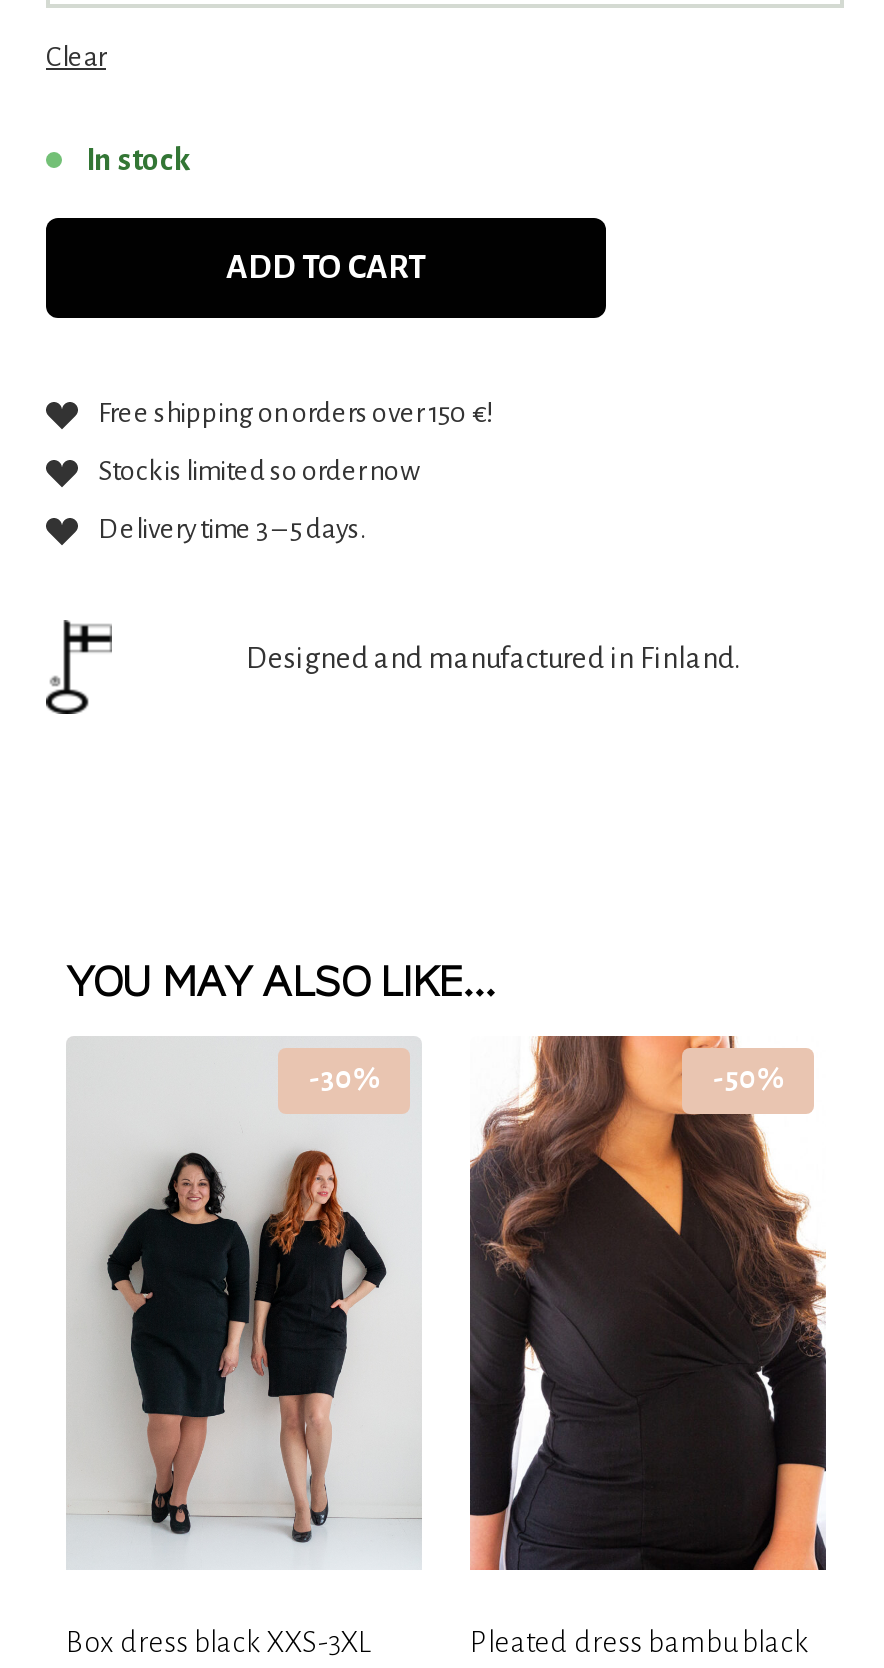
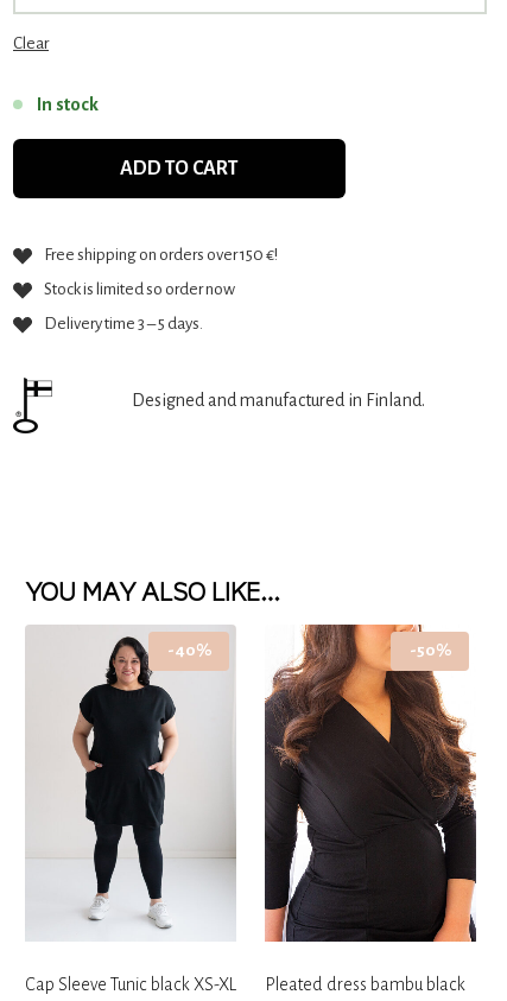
- [image]
- -30%
+ [image]
+ -40%

- Box dress black XXS-3XL
+ Cap Sleeve Tunic black XS-XL
